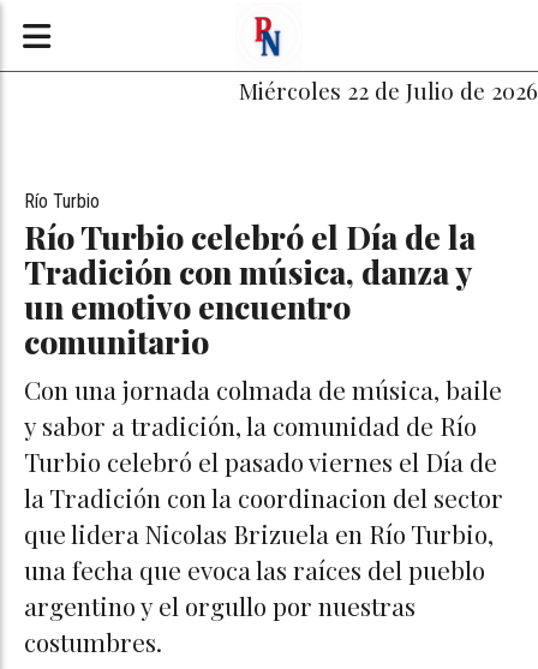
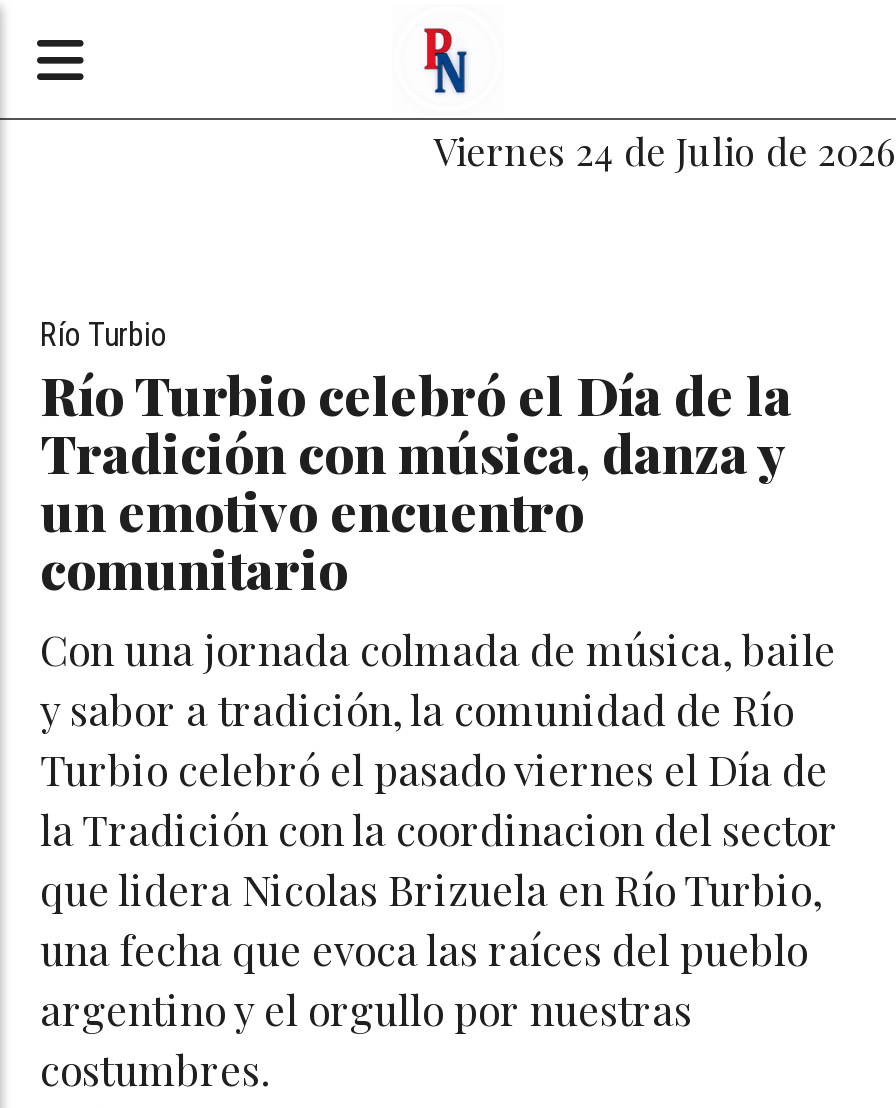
- Miércoles 22 de Julio de 2026
+ Viernes 24 de Julio de 2026
